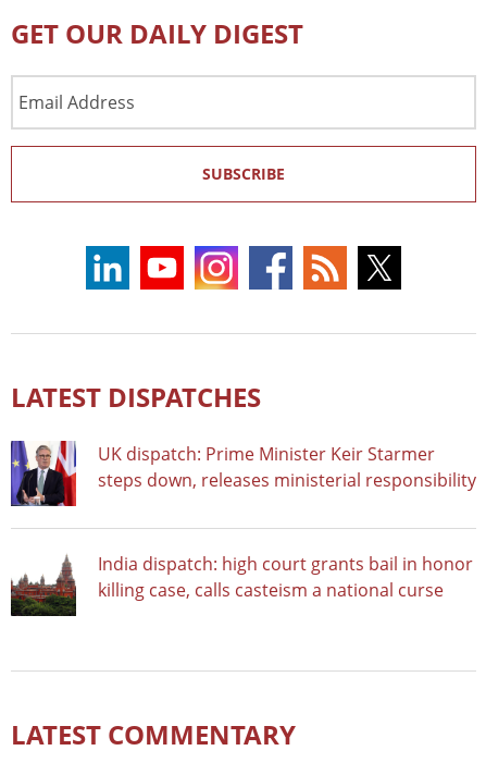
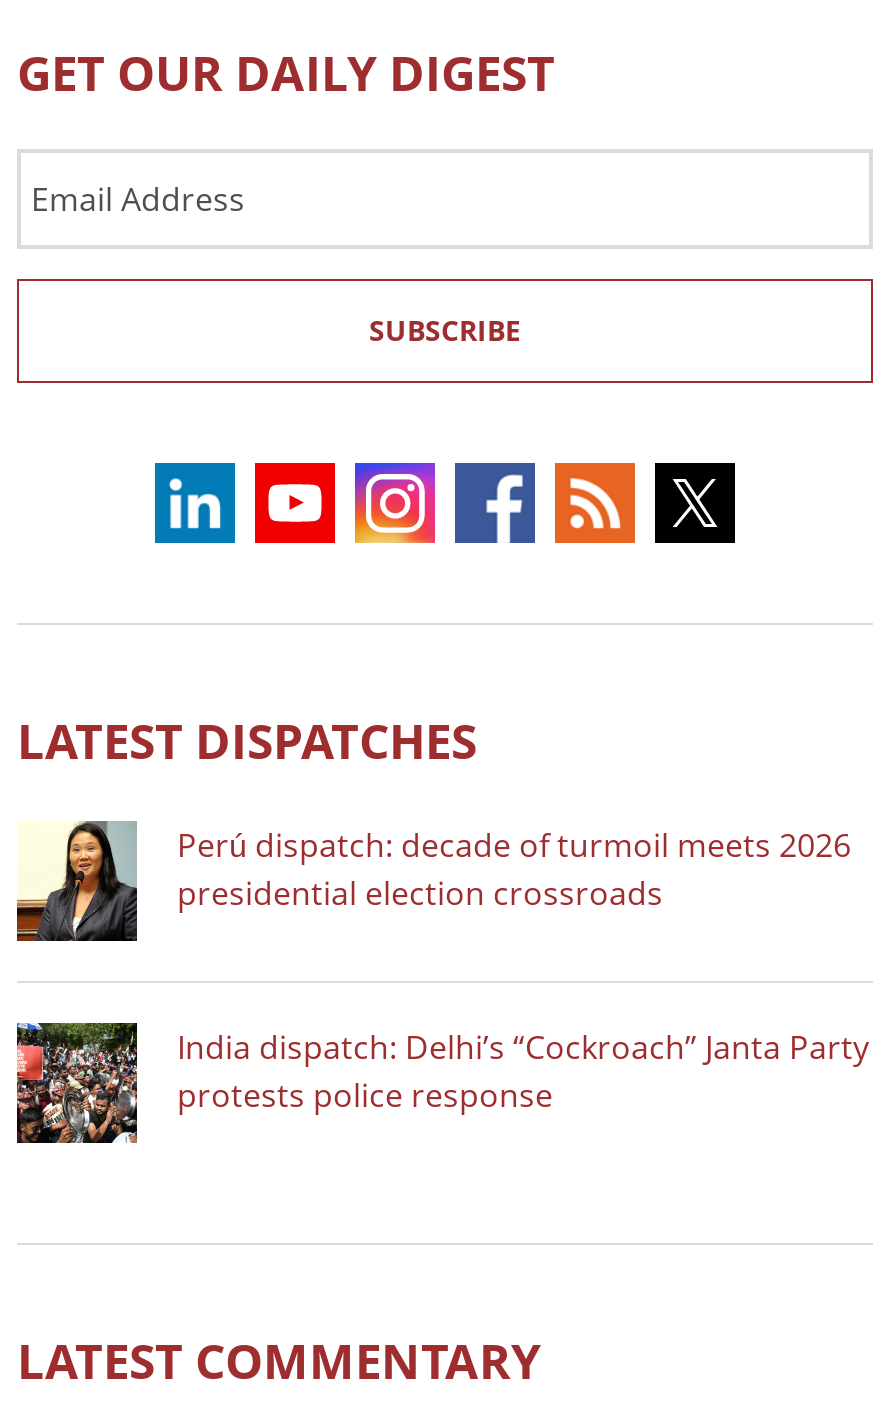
- [image]
- UK dispatch: Prime Minister Keir Starmer
- steps down, releases ministerial responsibility
+ [image]
+ Perú dispatch: decade of turmoil meets 2026
+ presidential election crossroads

- [image]
- India dispatch: high court grants bail in honor
- killing case, calls casteism a national curse
+ [image]
+ India dispatch: Delhi’s “Cockroach” Janta Party
+ protests police response
